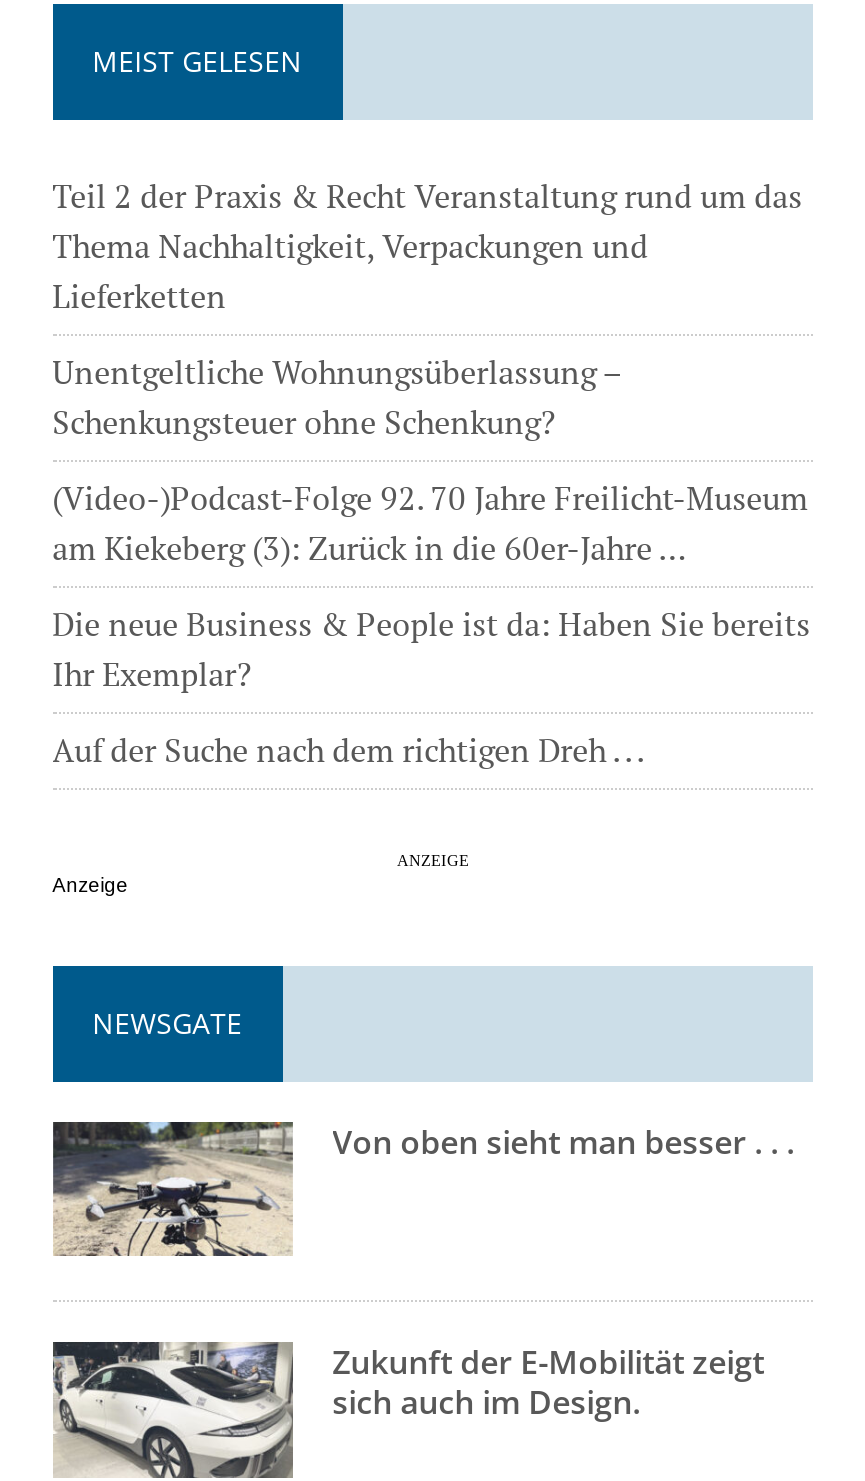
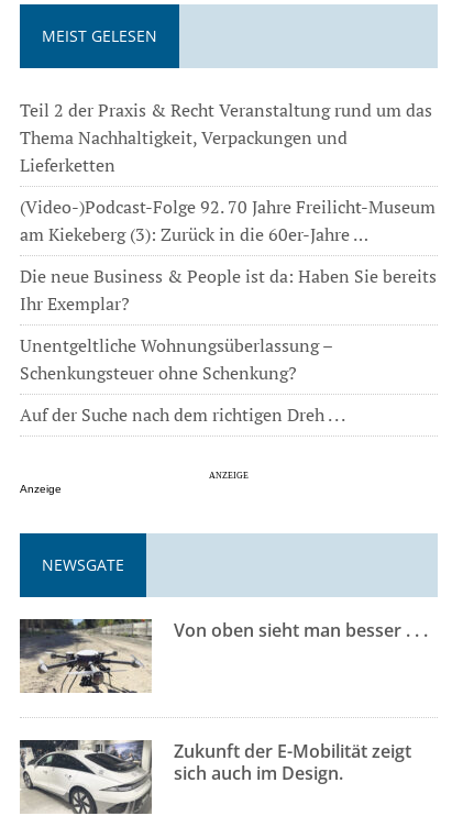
moved down: Unentgeltliche Wohnungsüberlassung – | Schenkungsteuer ohne Schenkung?

moved up: (Video-)Podcast-Folge 92. 70 Jahre Freilicht-Museum | am Kiekeberg (3): Zurück in die 60er-Jahre … | Die neue Business & People ist da: Haben Sie bereits | Ihr Exemplar?
